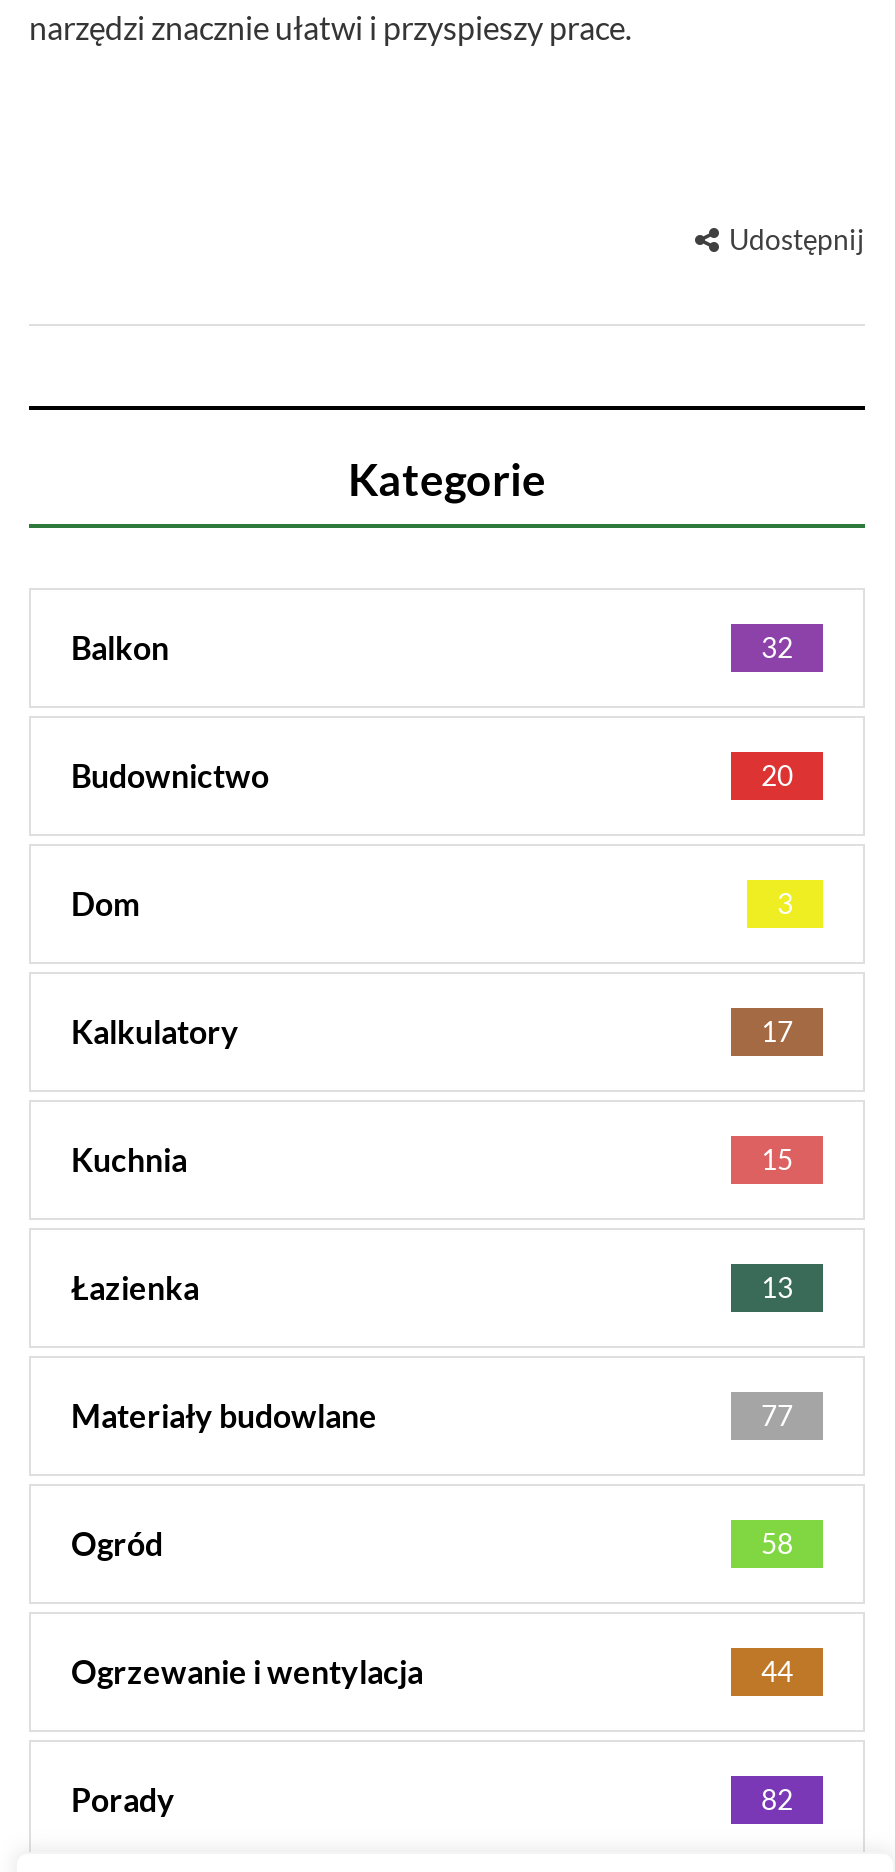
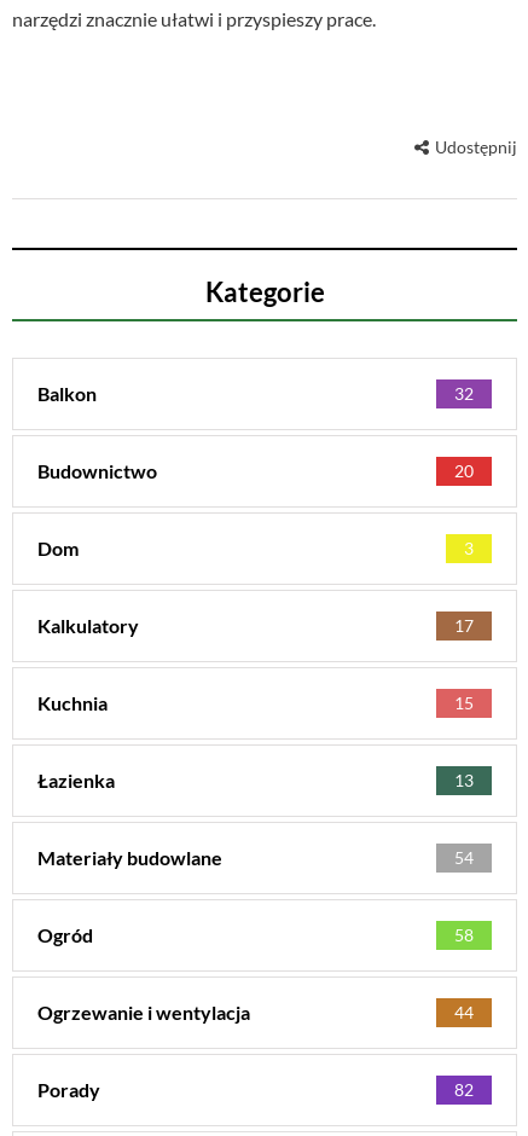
- 77
+ 54
